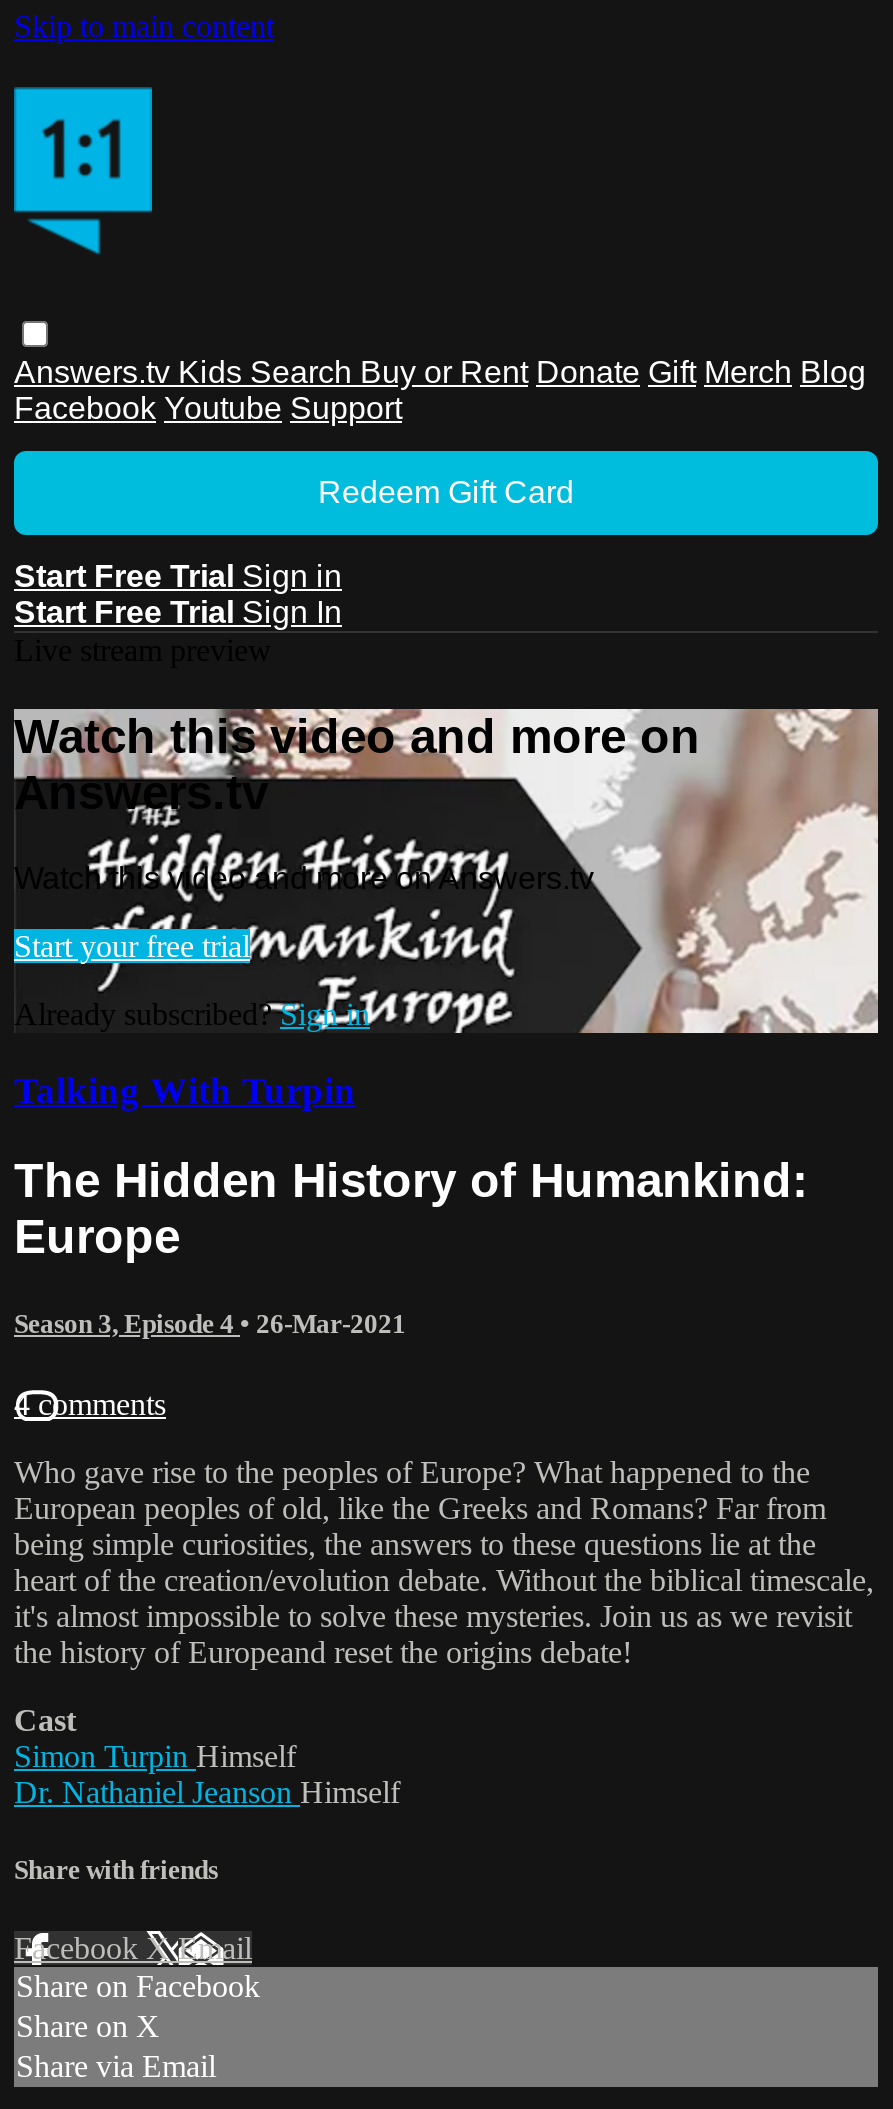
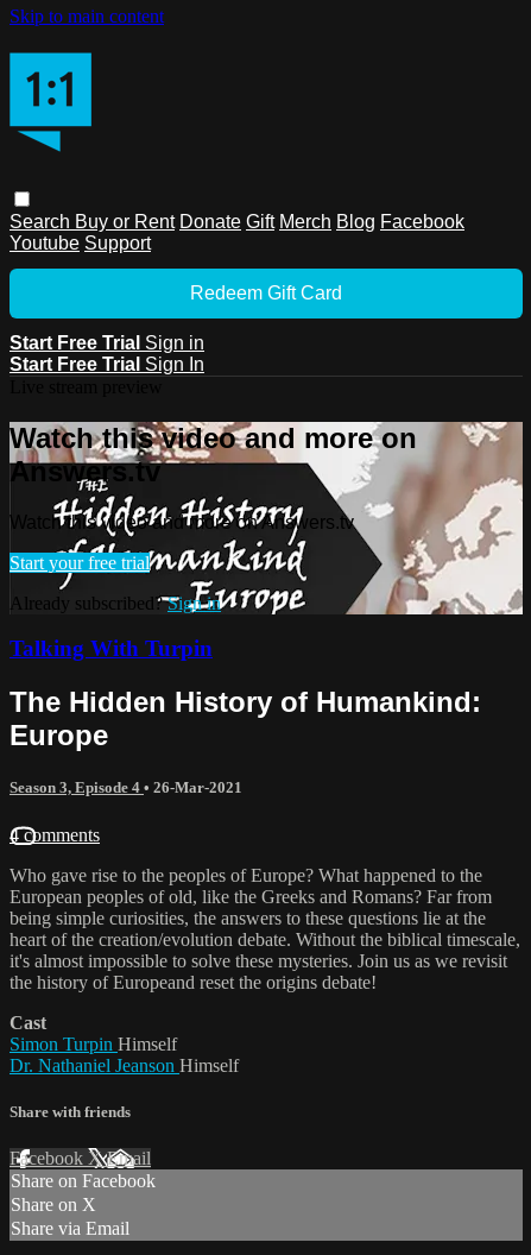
- Answers.tv Kids Search Buy or Rent Donate Gift Merch Blog
- Facebook Youtube Support
+ Search Buy or Rent Donate Gift Merch Blog Facebook
+ Youtube Support
